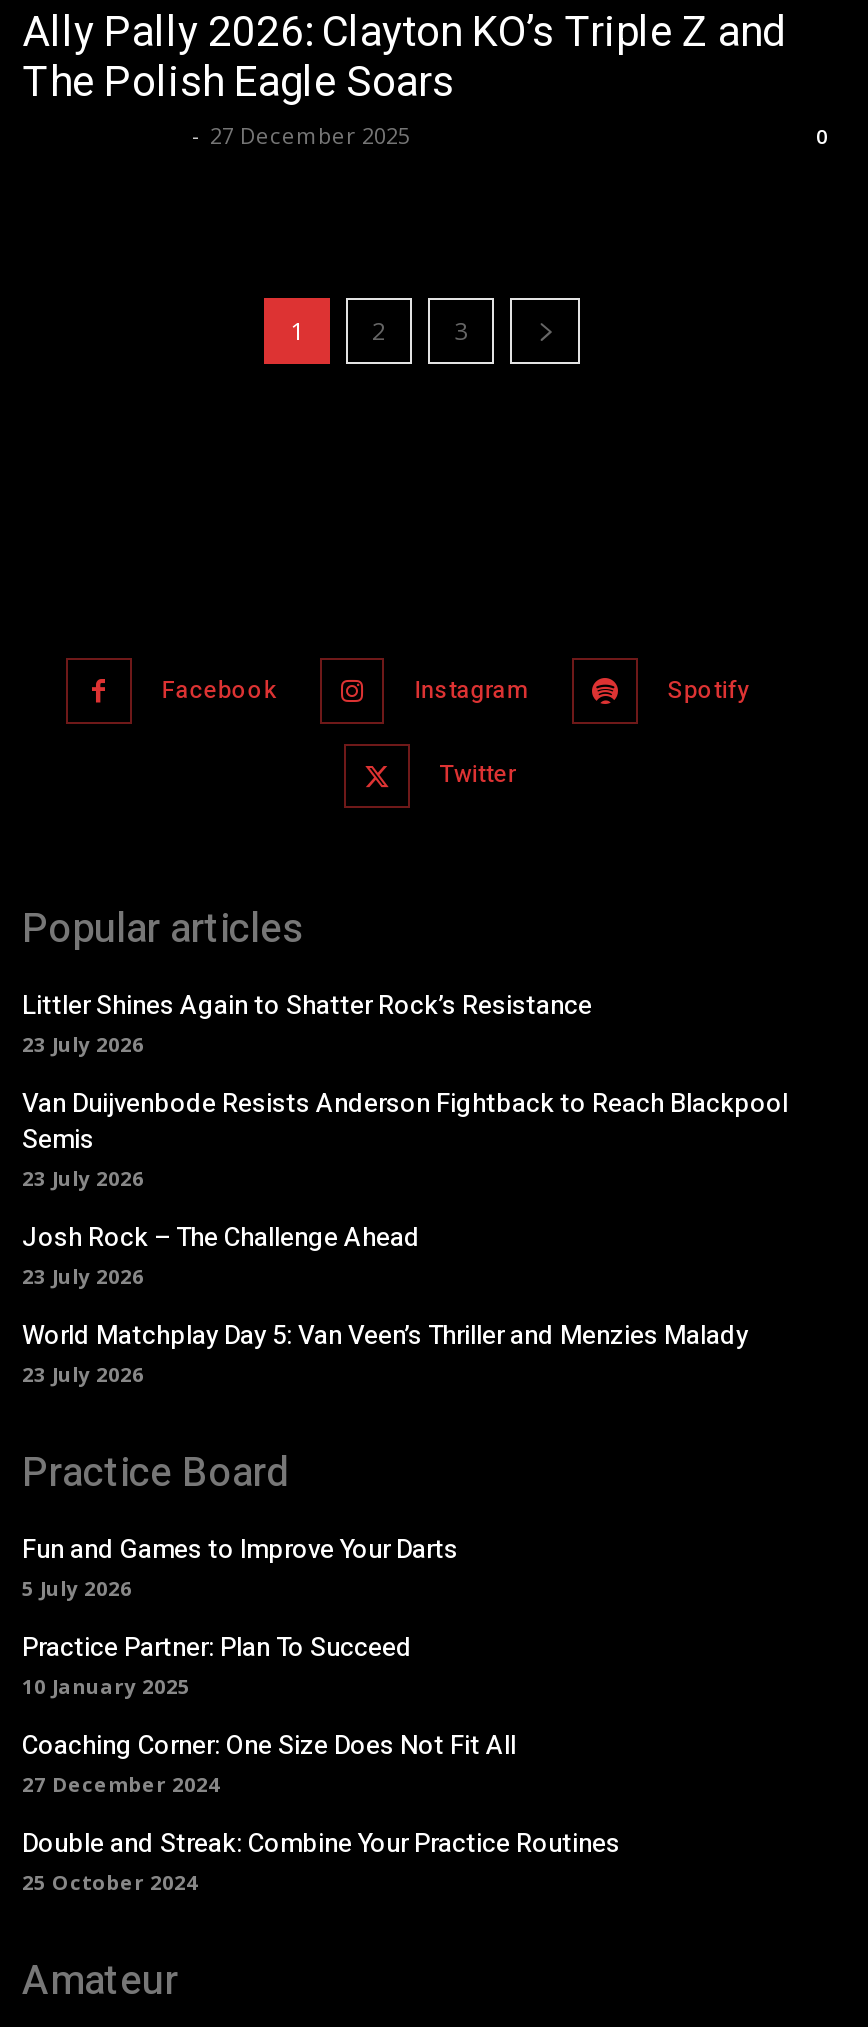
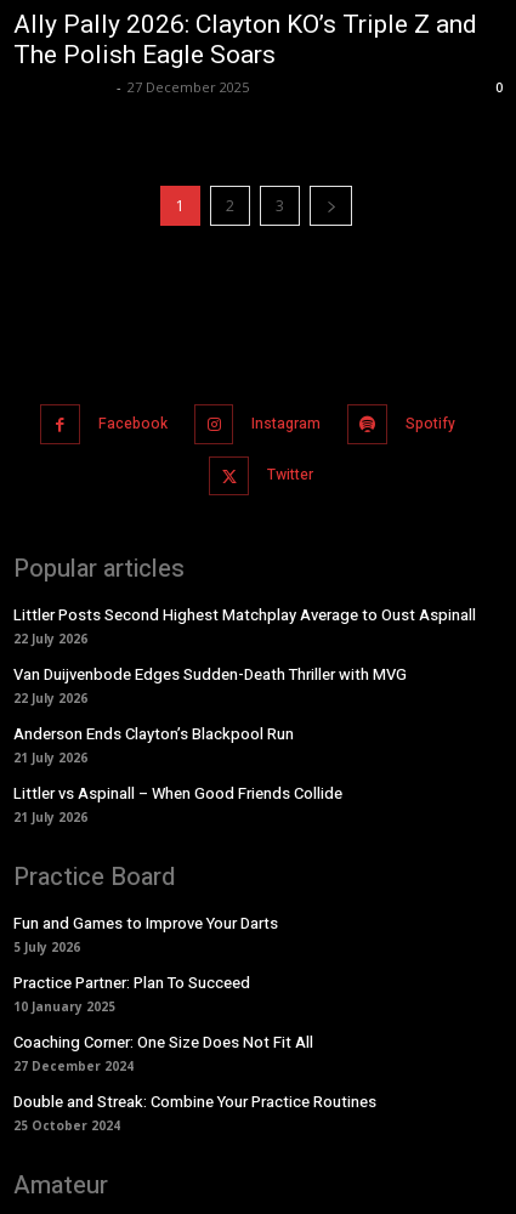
- Littler Shines Again to Shatter Rock’s Resistance
- 23 July 2026
+ Littler Posts Second Highest Matchplay Average to Oust Aspinall
+ 22 July 2026

- Van Duijvenbode Resists Anderson Fightback to Reach Blackpool
- Semis
- 23 July 2026
+ Van Duijvenbode Edges Sudden-Death Thriller with MVG
+ 22 July 2026

- Josh Rock – The Challenge Ahead
- 23 July 2026
+ Anderson Ends Clayton’s Blackpool Run
+ 21 July 2026

- World Matchplay Day 5: Van Veen’s Thriller and Menzies Malady
- 23 July 2026
+ Littler vs Aspinall – When Good Friends Collide
+ 21 July 2026
